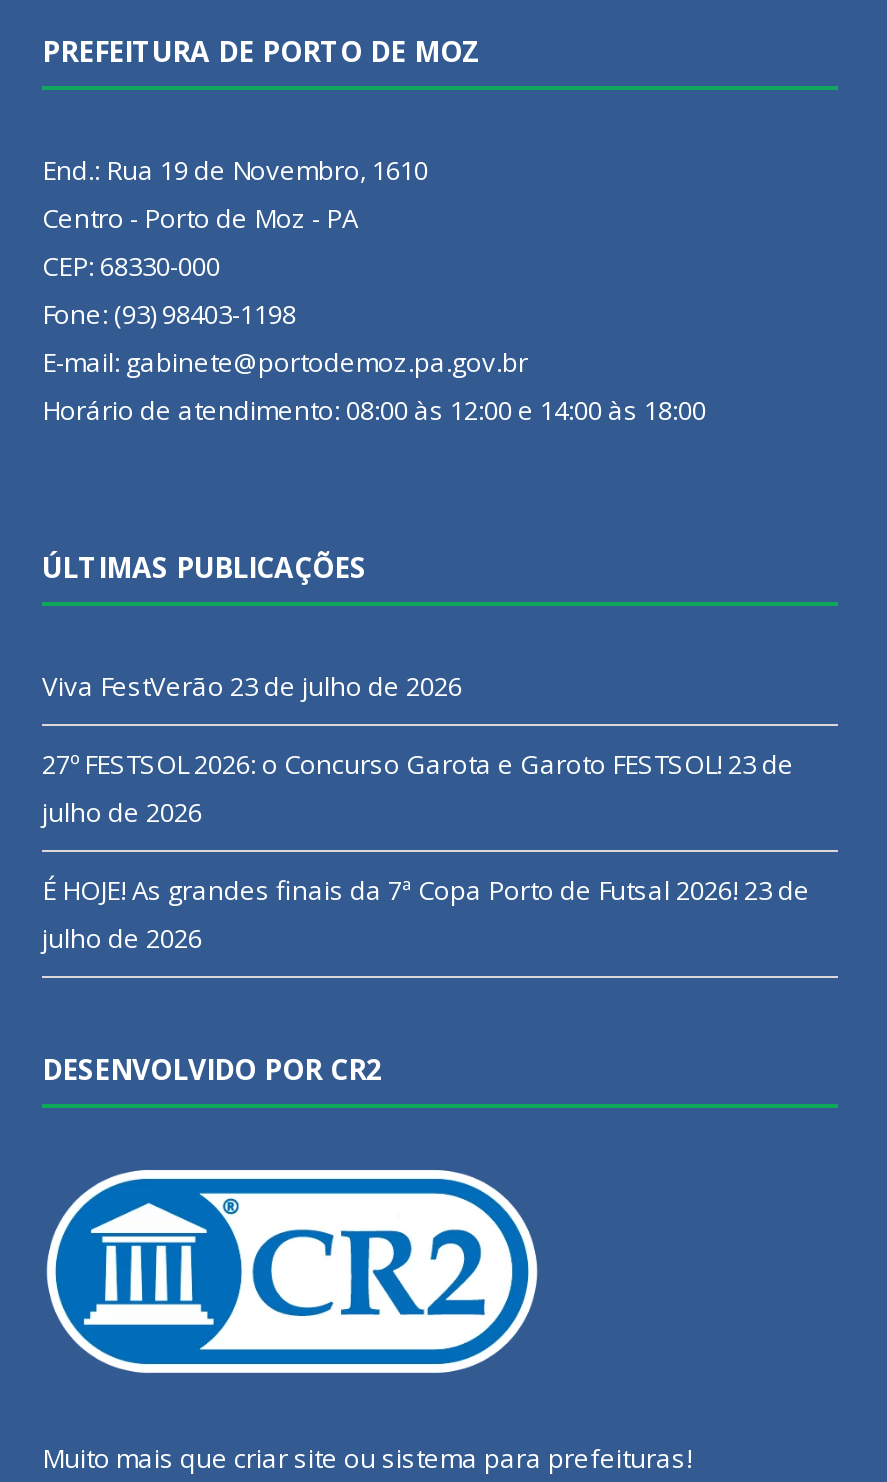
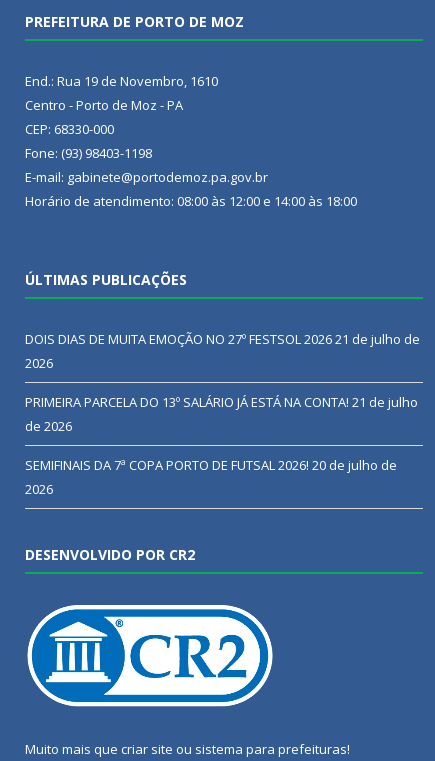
- Viva FestVerão 23 de julho de 2026
+ DOIS DIAS DE MUITA EMOÇÃO NO 27º FESTSOL 2026 21 de julho de
+ 2026

- 27º FESTSOL 2026: o Concurso Garota e Garoto FESTSOL! 23 de
- julho de 2026
+ PRIMEIRA PARCELA DO 13º SALÁRIO JÁ ESTÁ NA CONTA! 21 de julho
+ de 2026

- É HOJE! As grandes finais da 7ª Copa Porto de Futsal 2026! 23 de
- julho de 2026
+ SEMIFINAIS DA 7ª COPA PORTO DE FUTSAL 2026! 20 de julho de
+ 2026
